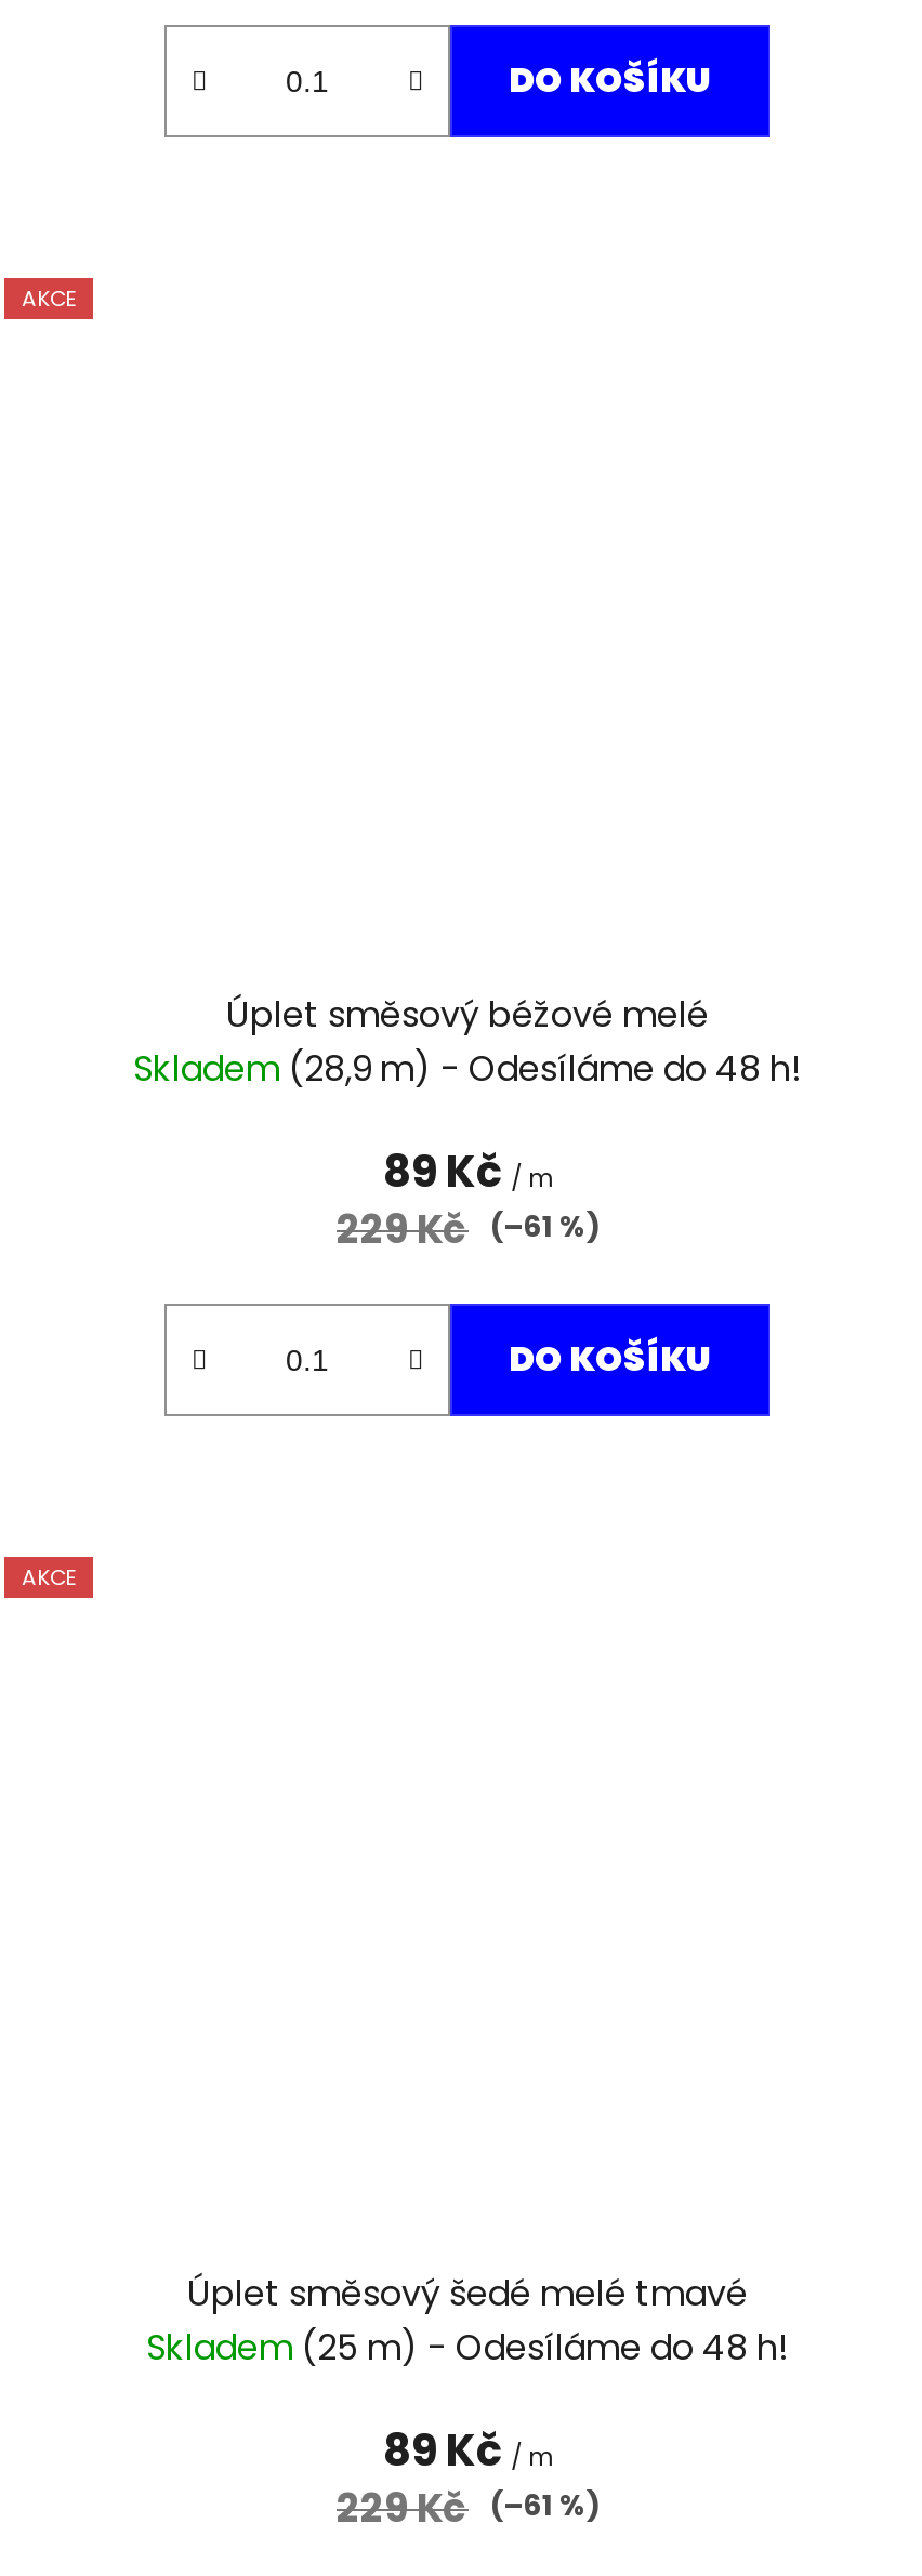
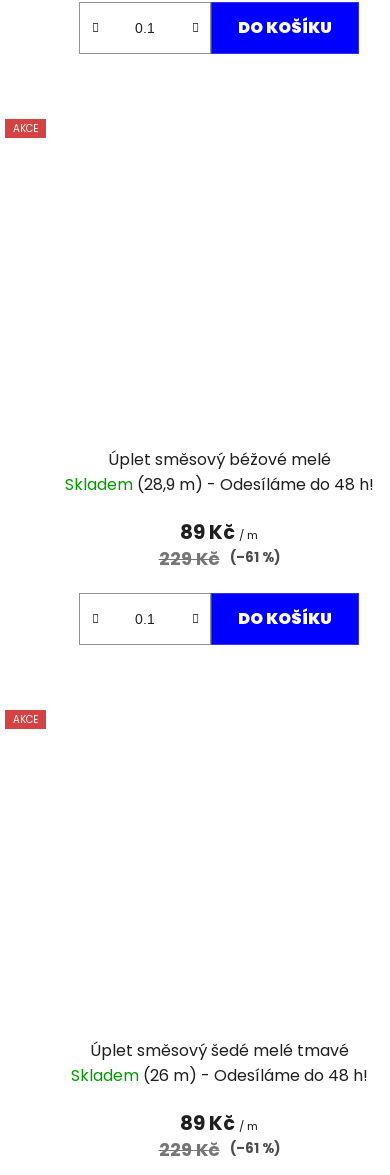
- Skladem (25 m)
+ Skladem (26 m)
